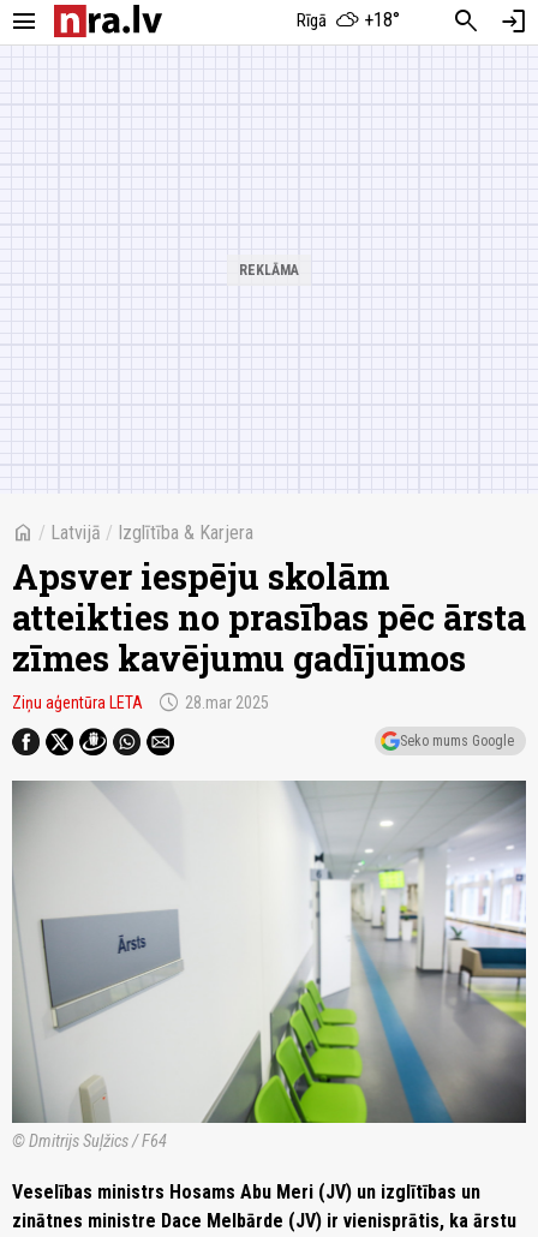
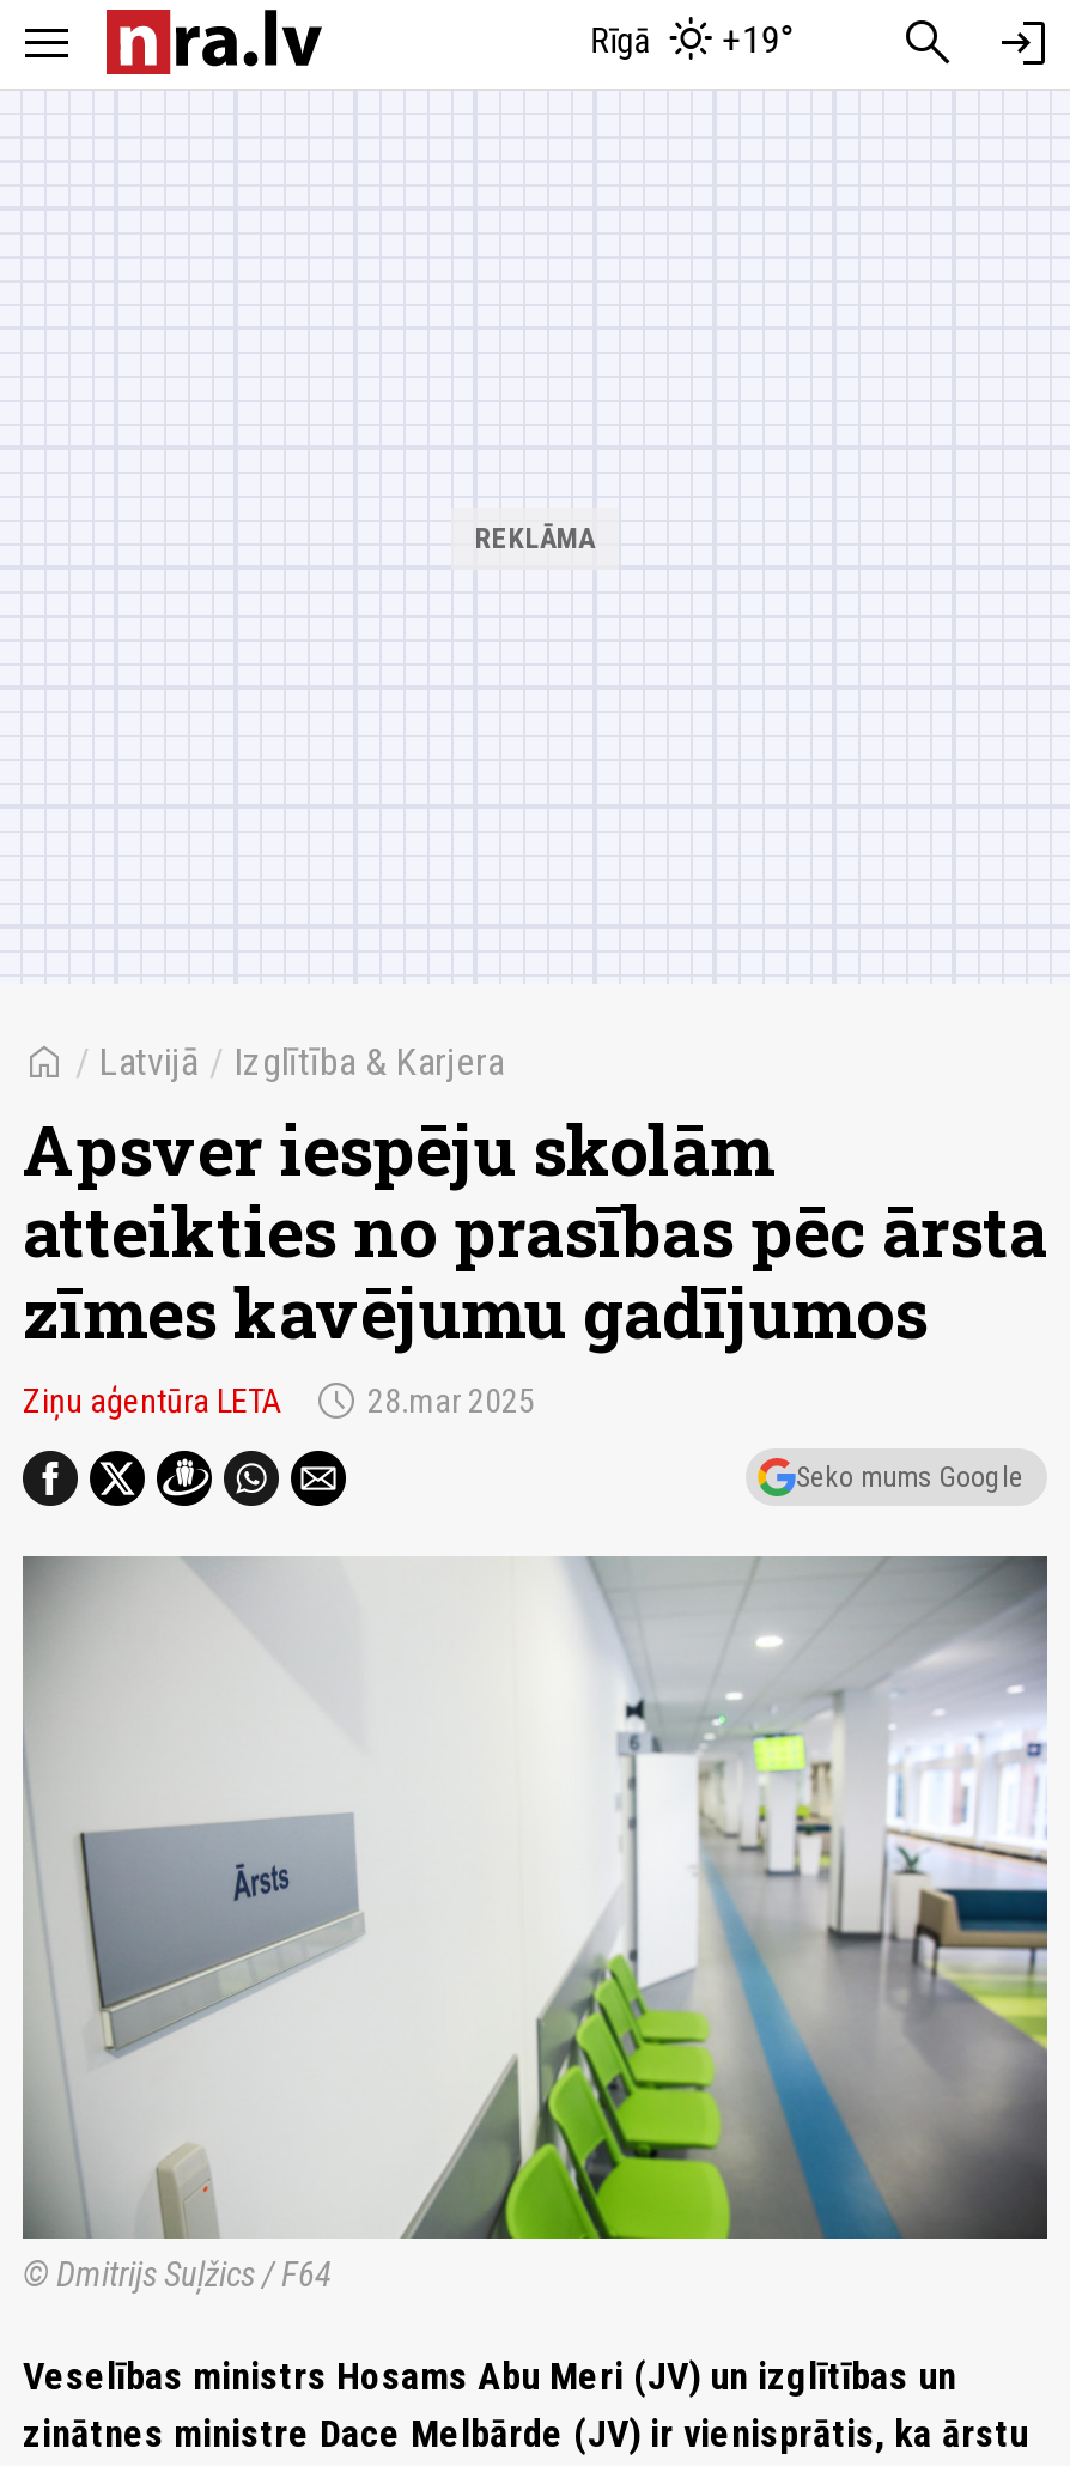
- Rīgā +18°
+ Rīgā +19°
